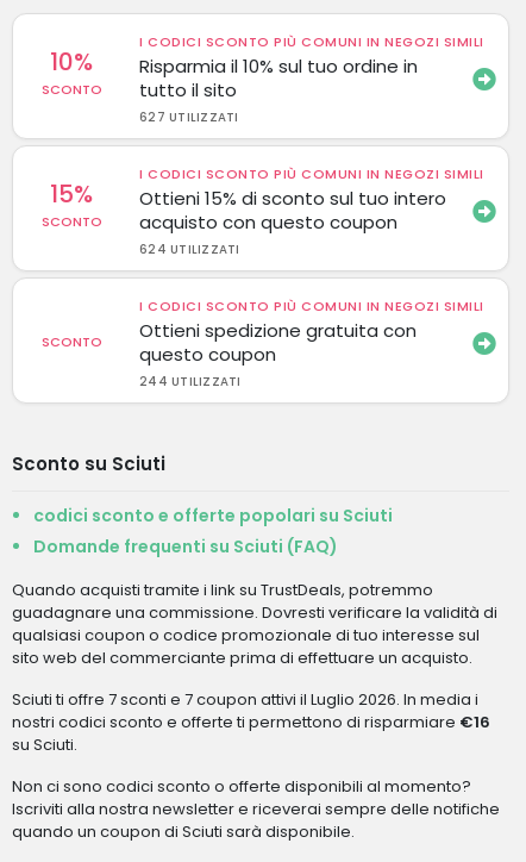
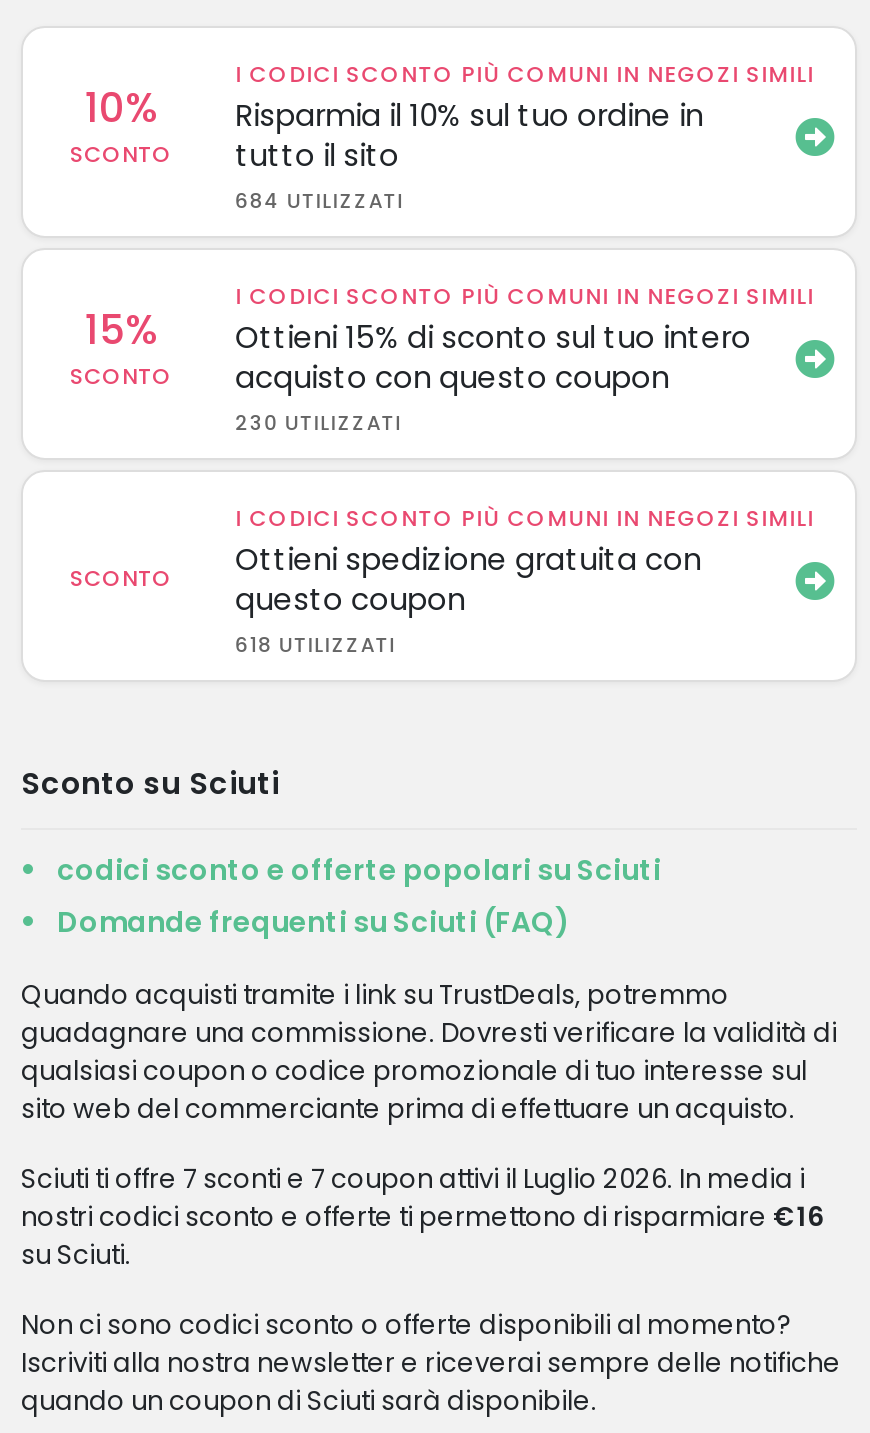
- 627 UTILIZZATI
+ 684 UTILIZZATI

- 624 UTILIZZATI
+ 230 UTILIZZATI

- 244 UTILIZZATI
+ 618 UTILIZZATI
